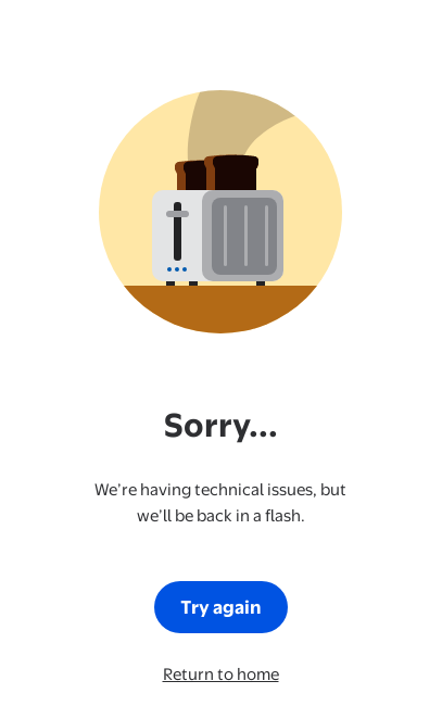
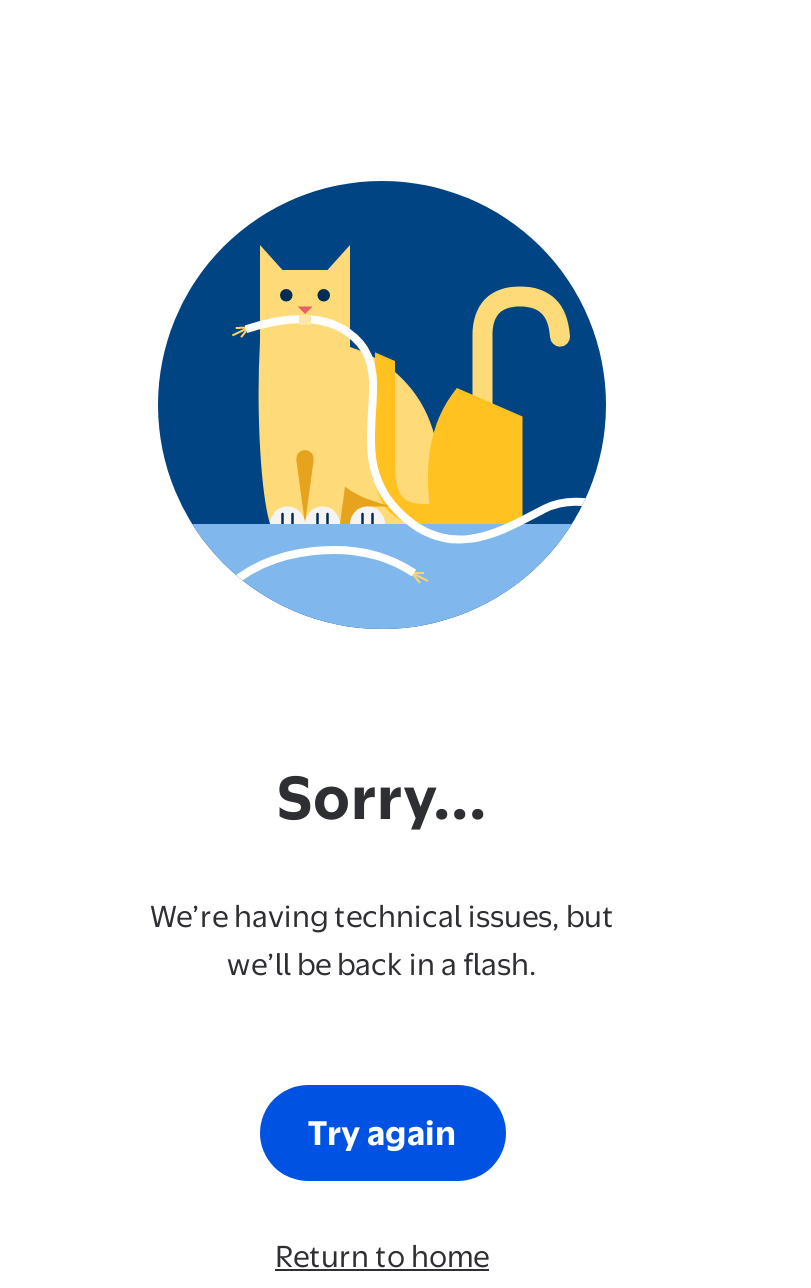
- [image]
+ [image]
